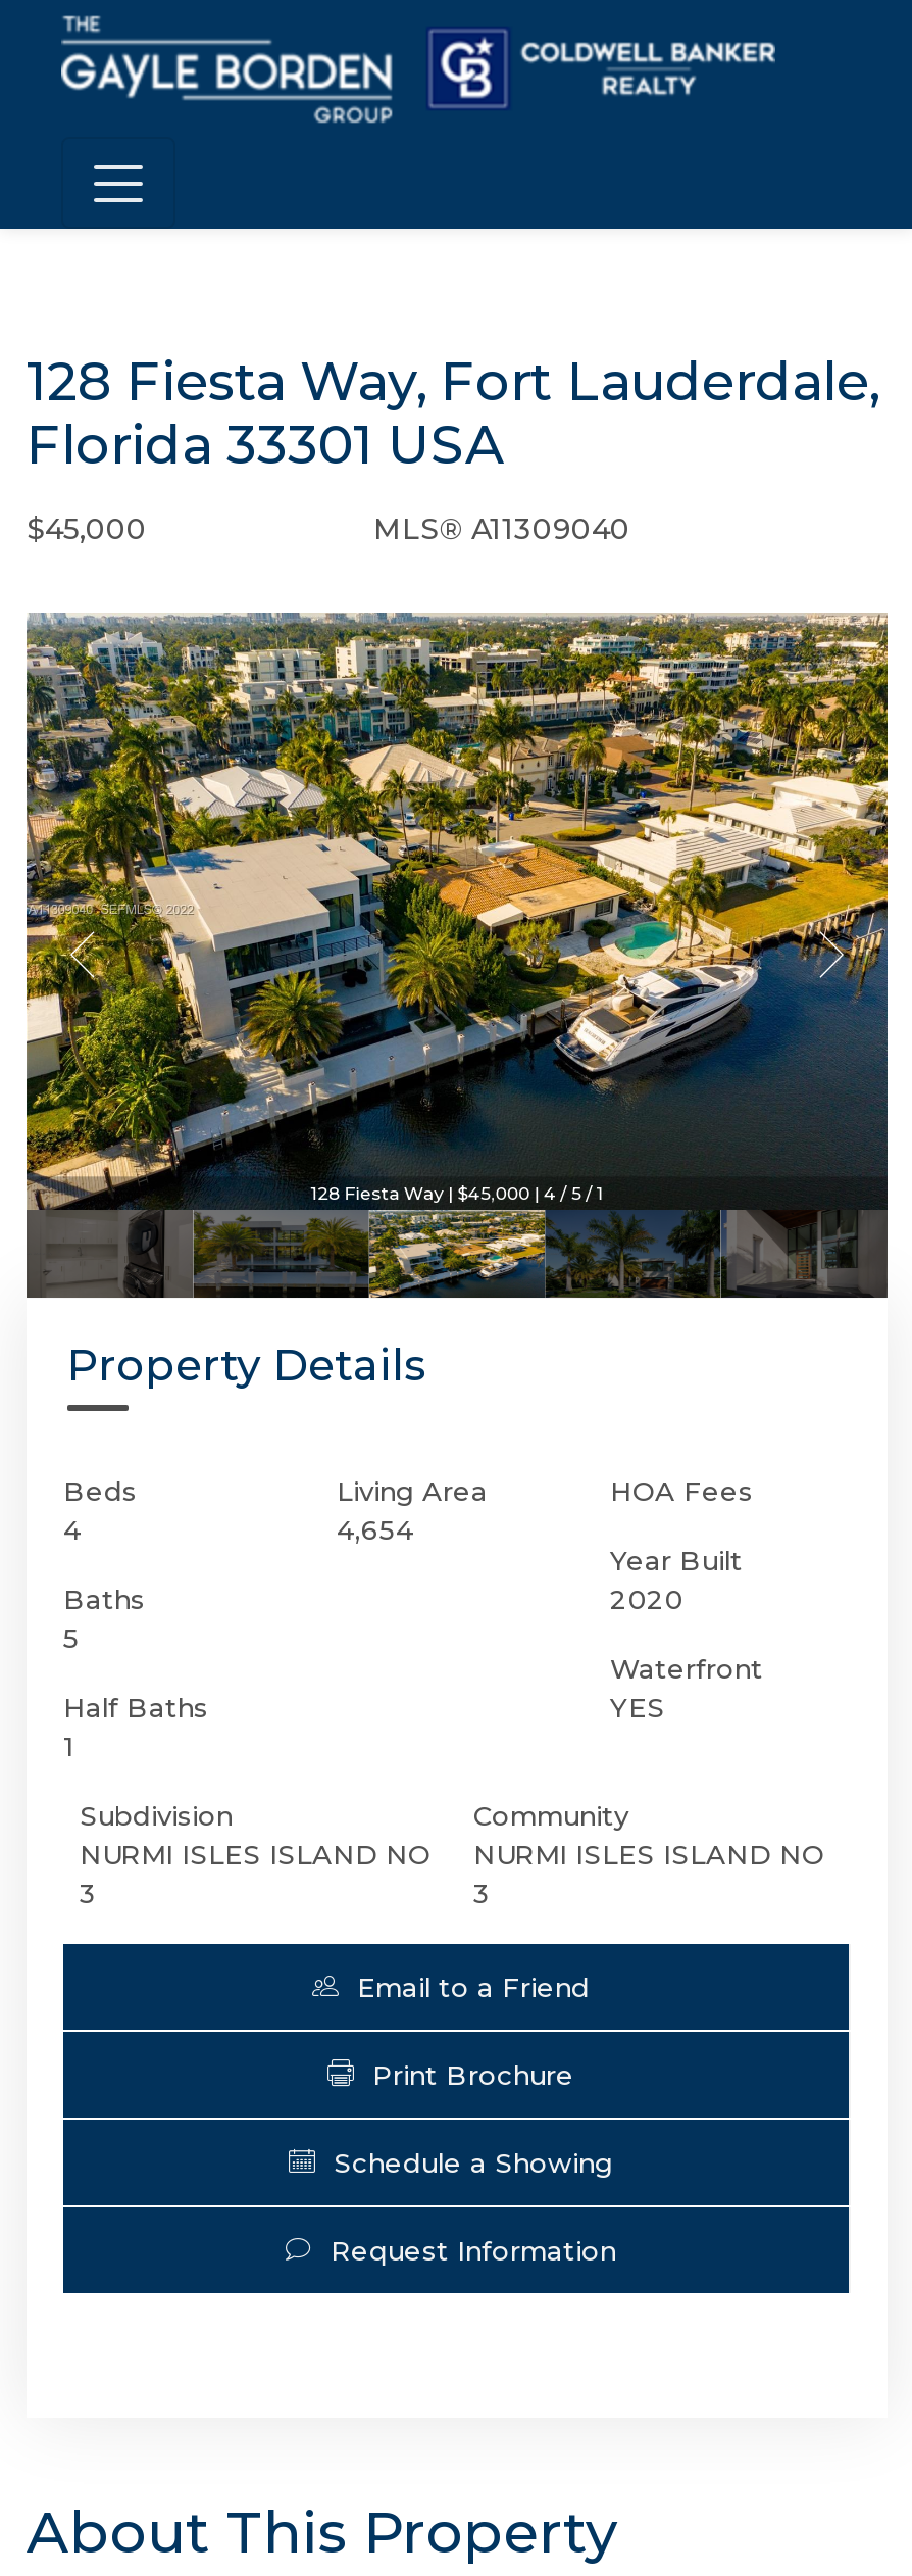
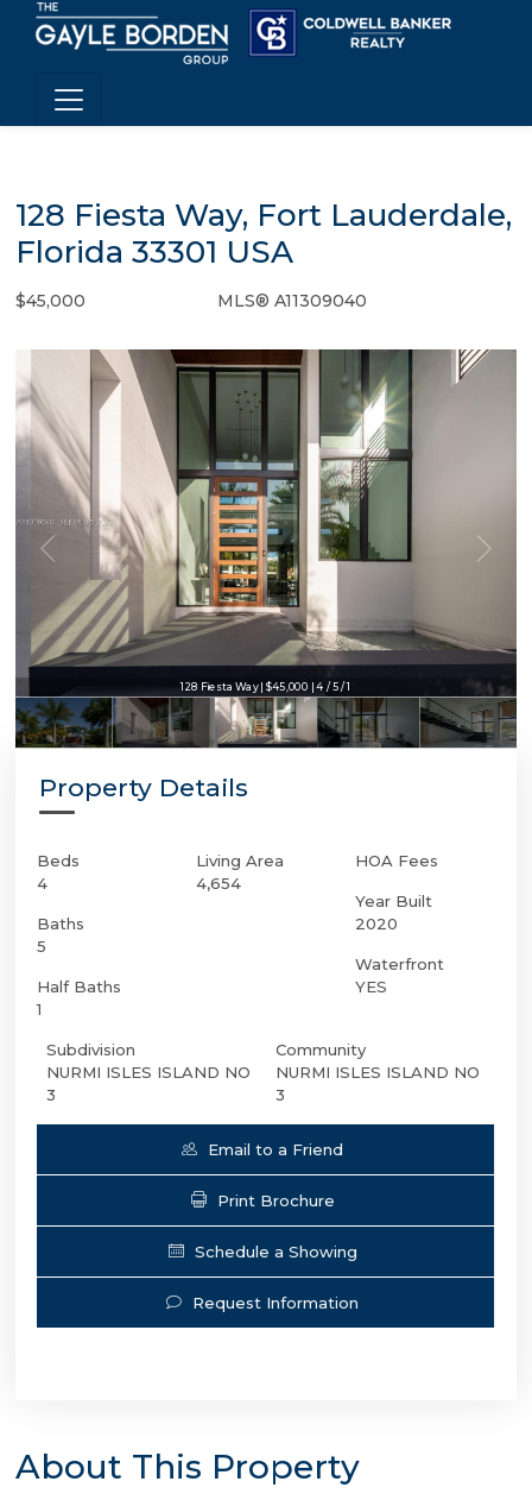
- [image]
+ [image]
